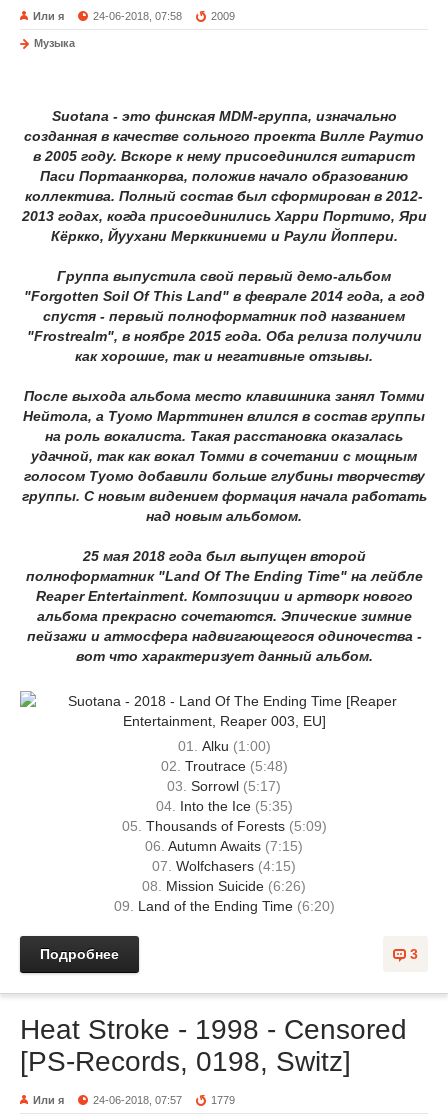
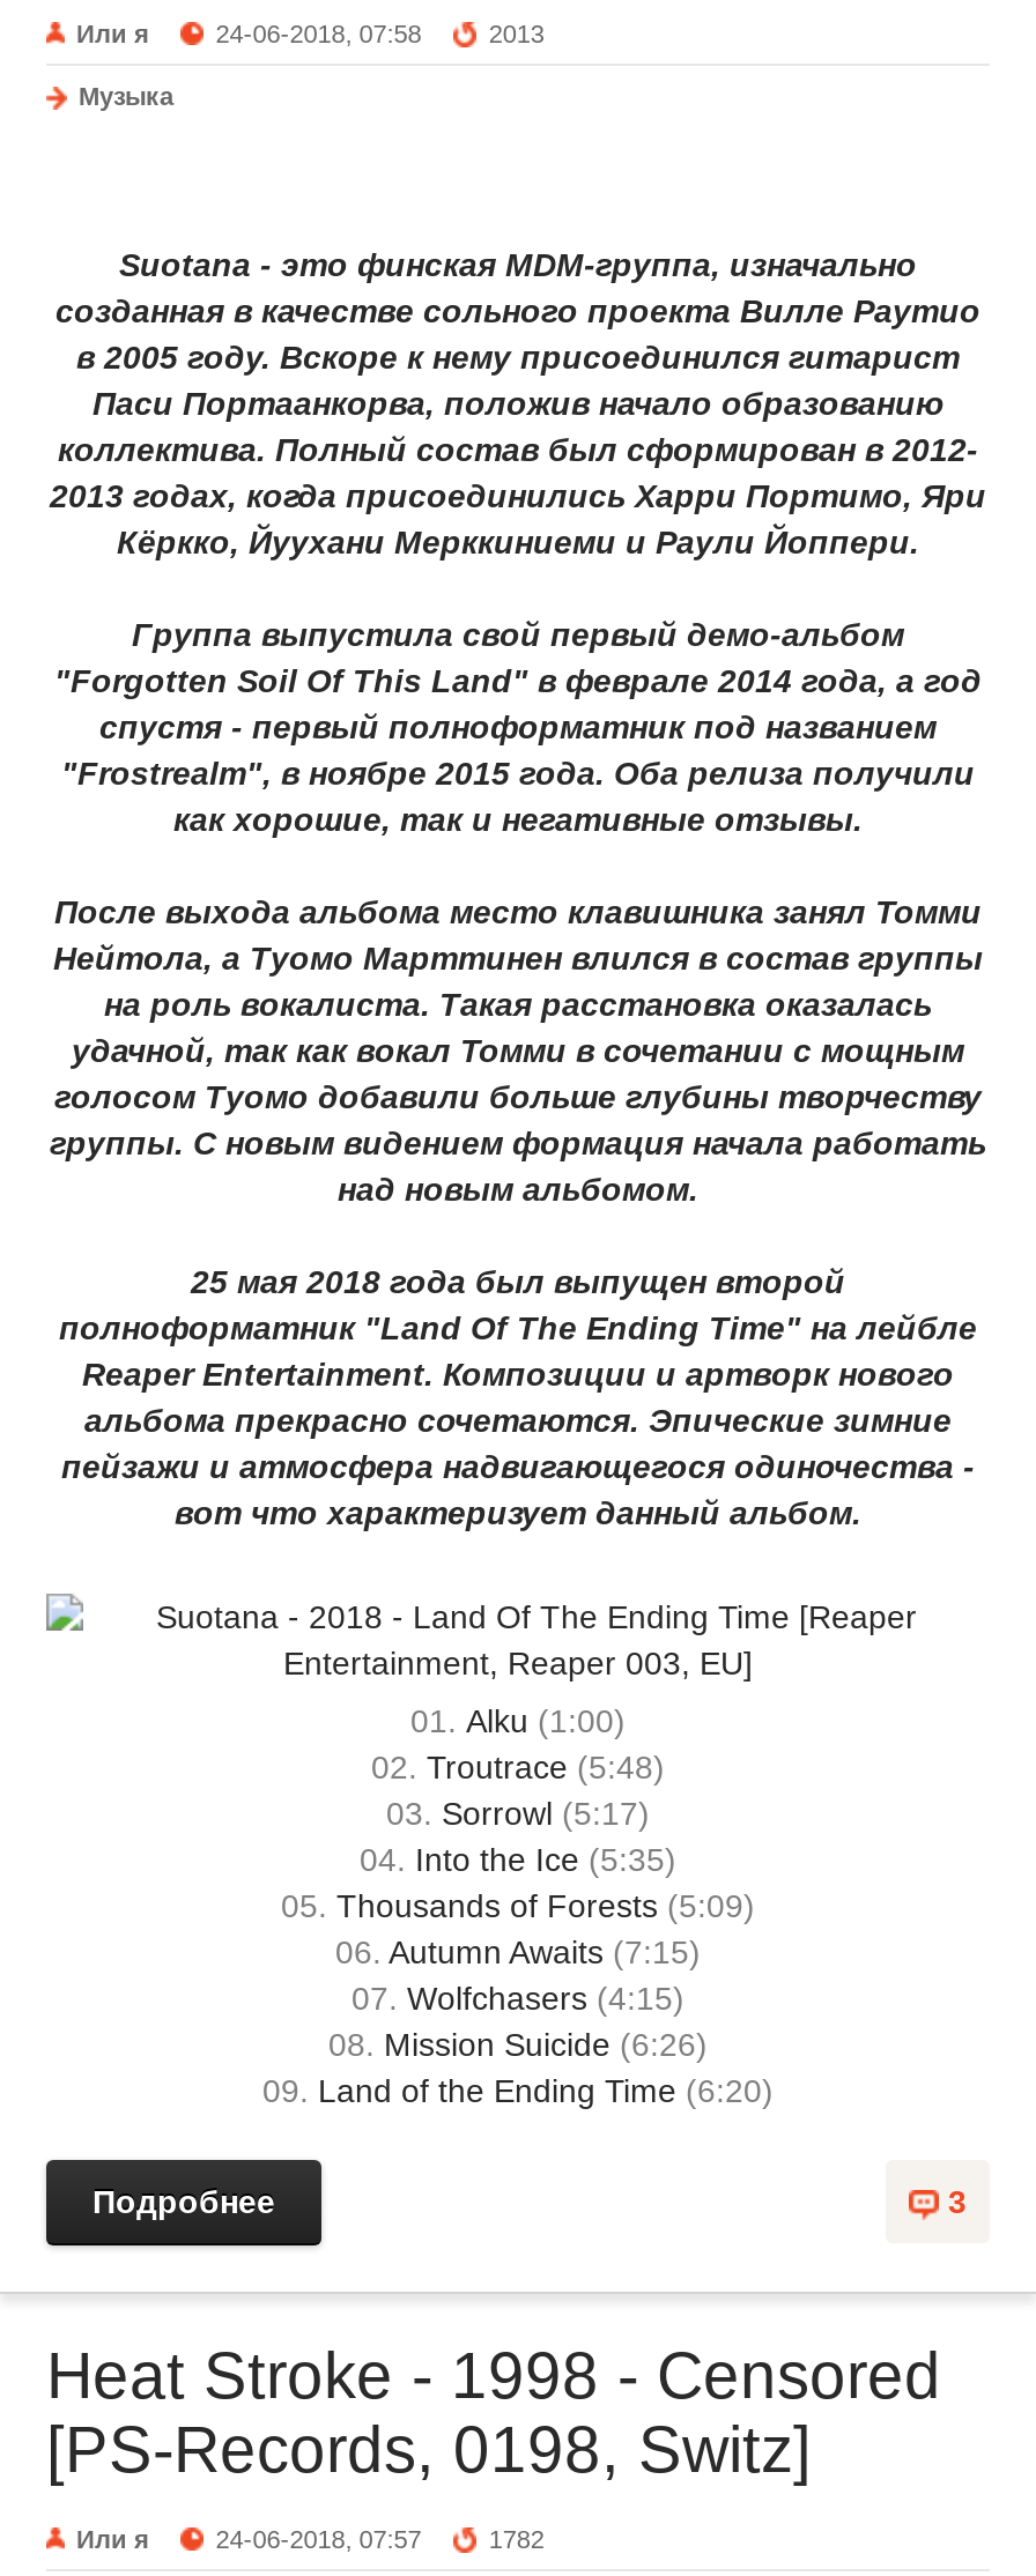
- 2009
+ 2013

- 1779
+ 1782
